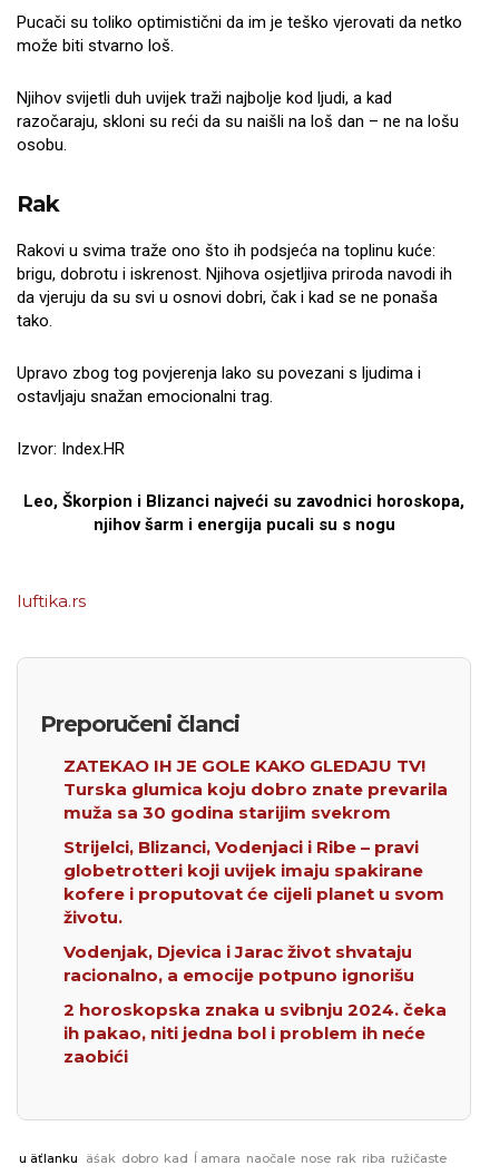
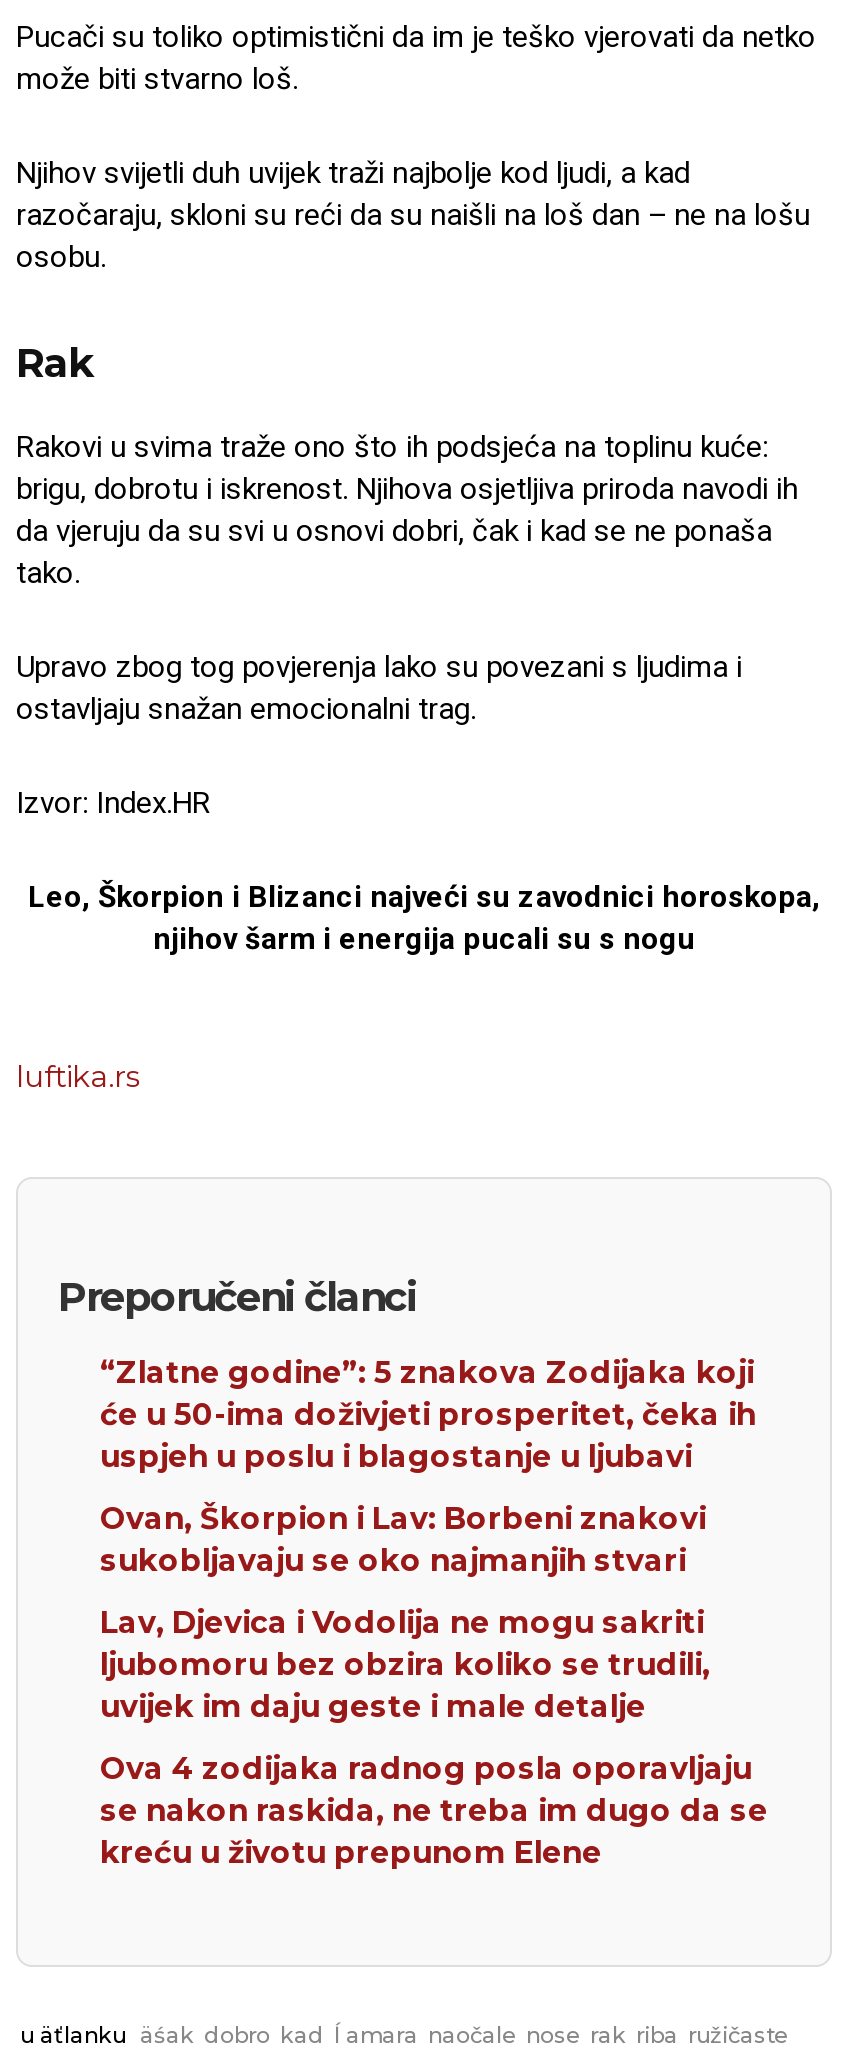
- ZATEKAO IH JE GOLE KAKO GLEDAJU TV!
- Turska glumica koju dobro znate prevarila
- muža sa 30 godina starijim svekrom
+ “Zlatne godine”: 5 znakova Zodijaka koji
+ će u 50-ima doživjeti prosperitet, čeka ih
+ uspjeh u poslu i blagostanje u ljubavi

- Strijelci, Blizanci, Vodenjaci i Ribe – pravi
- globetrotteri koji uvijek imaju spakirane
- kofere i proputovat će cijeli planet u svom
- životu.
+ Ovan, Škorpion i Lav: Borbeni znakovi
+ sukobljavaju se oko najmanjih stvari

- Vodenjak, Djevica i Jarac život shvataju
- racionalno, a emocije potpuno ignorišu
+ Lav, Djevica i Vodolija ne mogu sakriti
+ ljubomoru bez obzira koliko se trudili,
+ uvijek im daju geste i male detalje

- 2 horoskopska znaka u svibnju 2024. čeka
- ih pakao, niti jedna bol i problem ih neće
- zaobići
+ Ova 4 zodijaka radnog posla oporavljaju
+ se nakon raskida, ne treba im dugo da se
+ kreću u životu prepunom Elene
